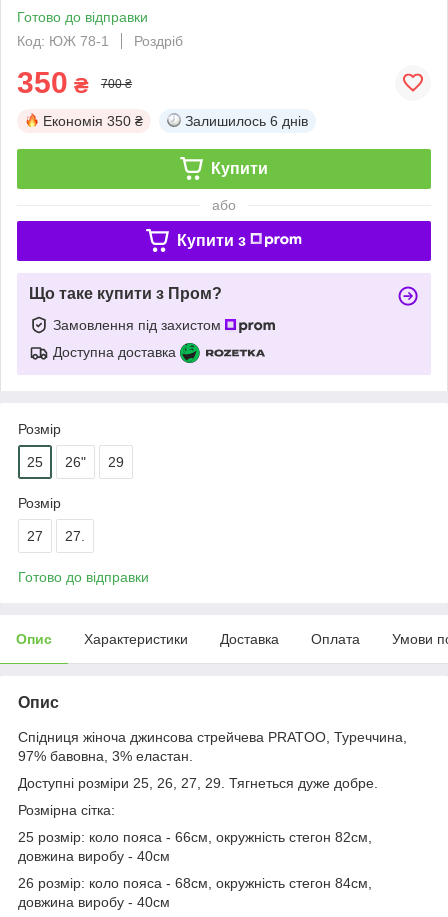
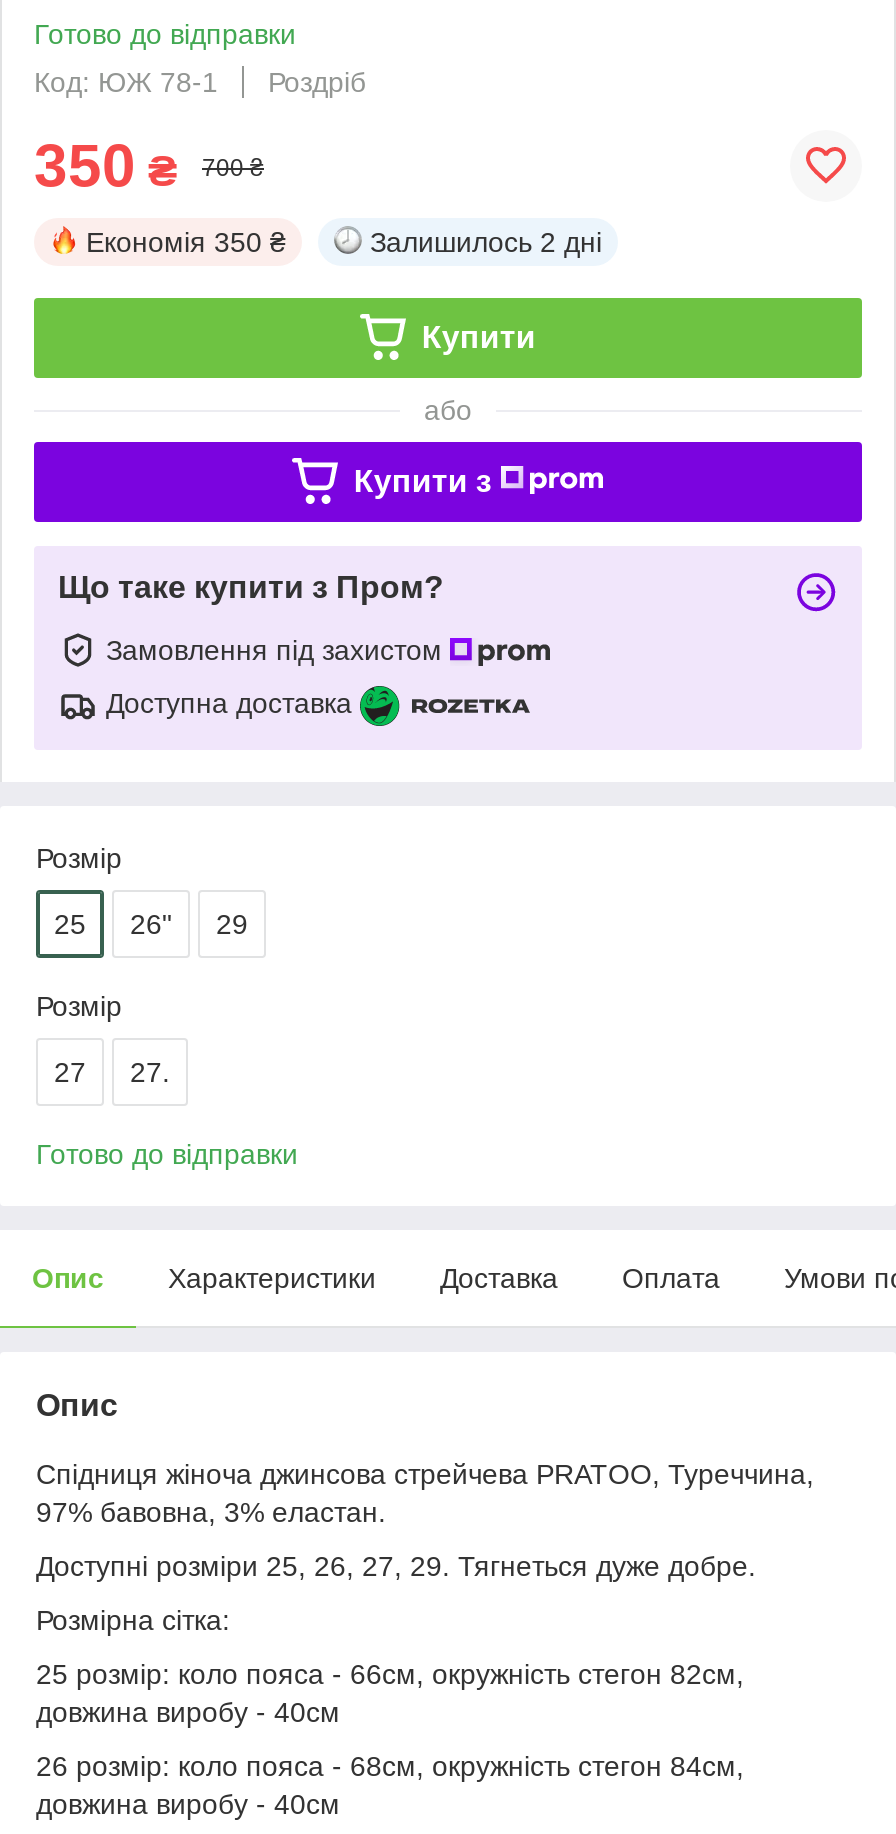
- Залишилось 6 днів
+ Залишилось 2 дні
